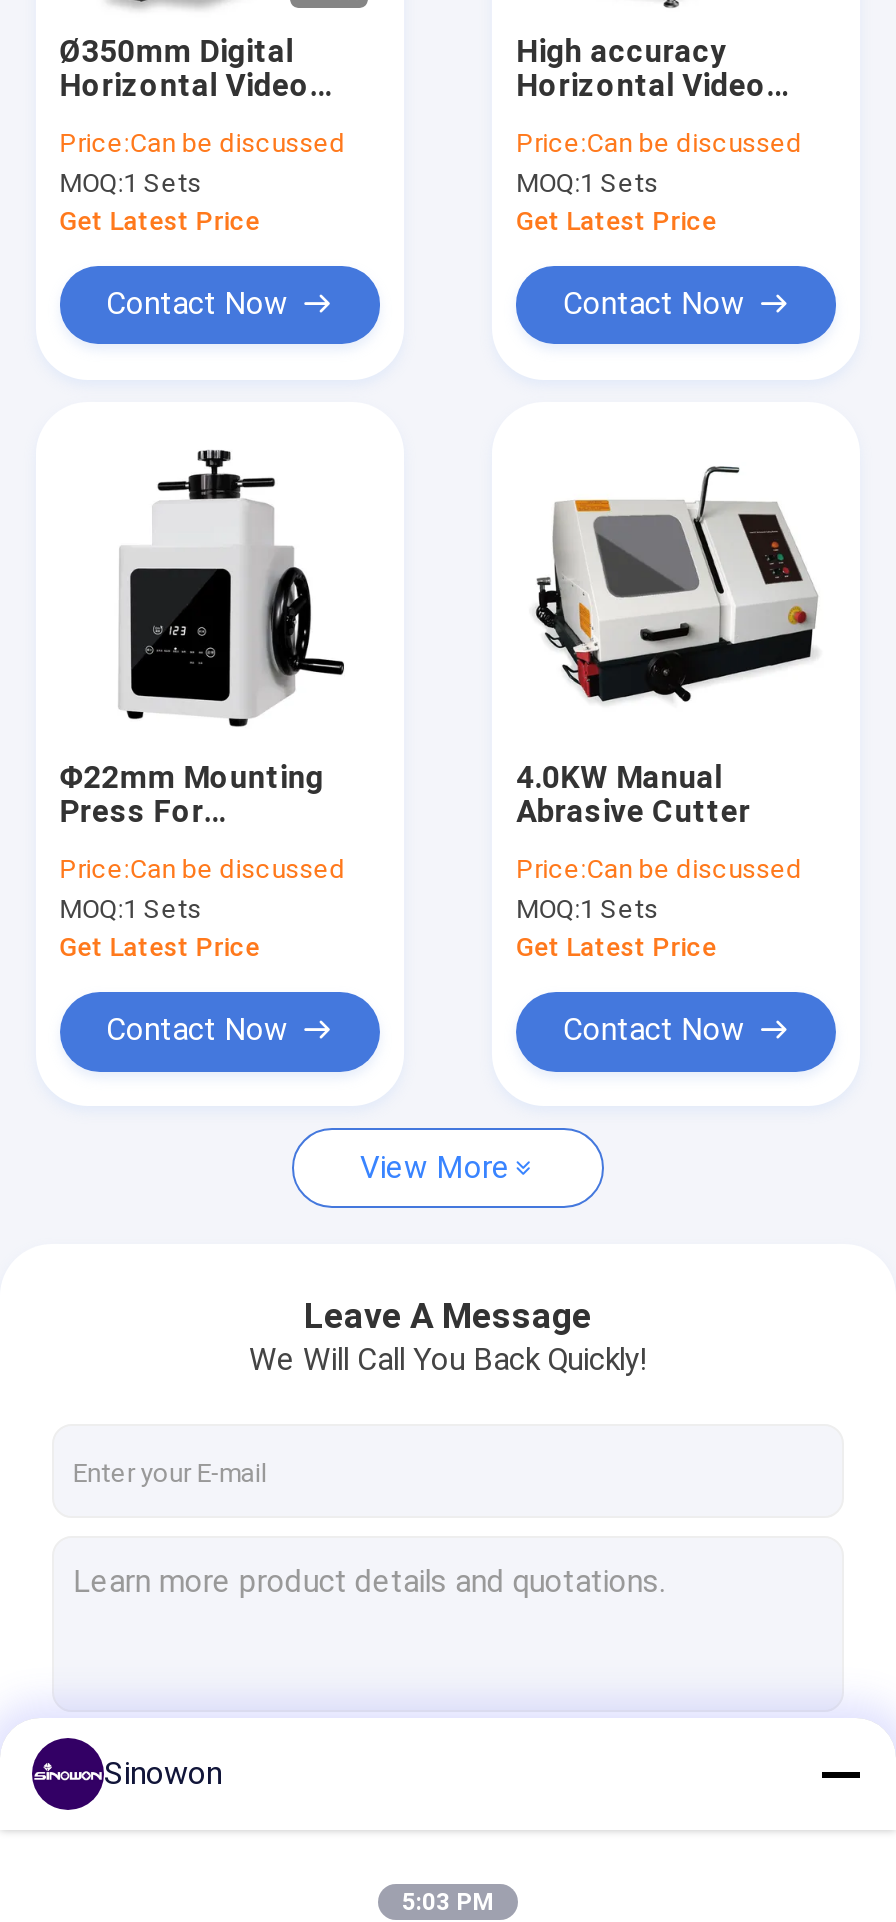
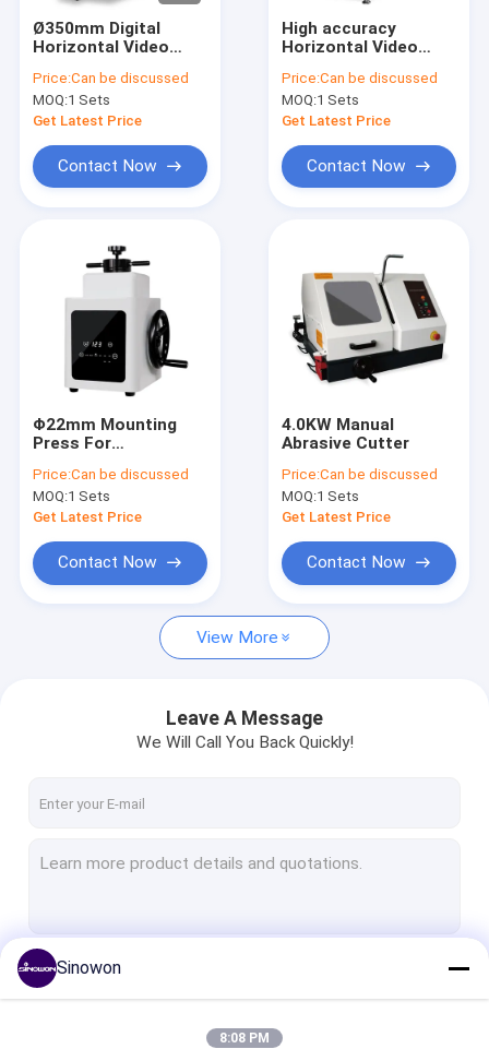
- 5:03 PM
+ 8:08 PM
